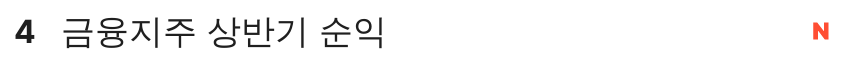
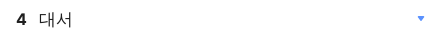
- 금융지주 상반기 순익
+ 대서
